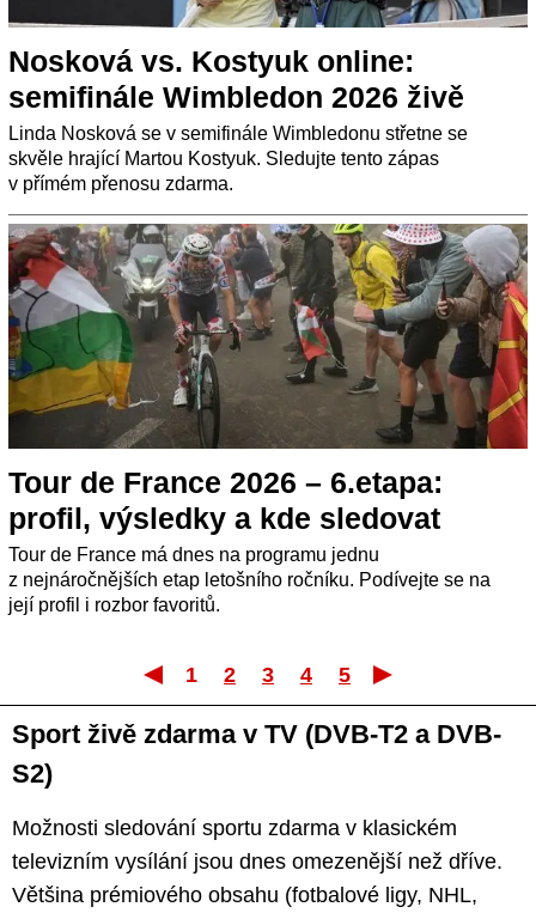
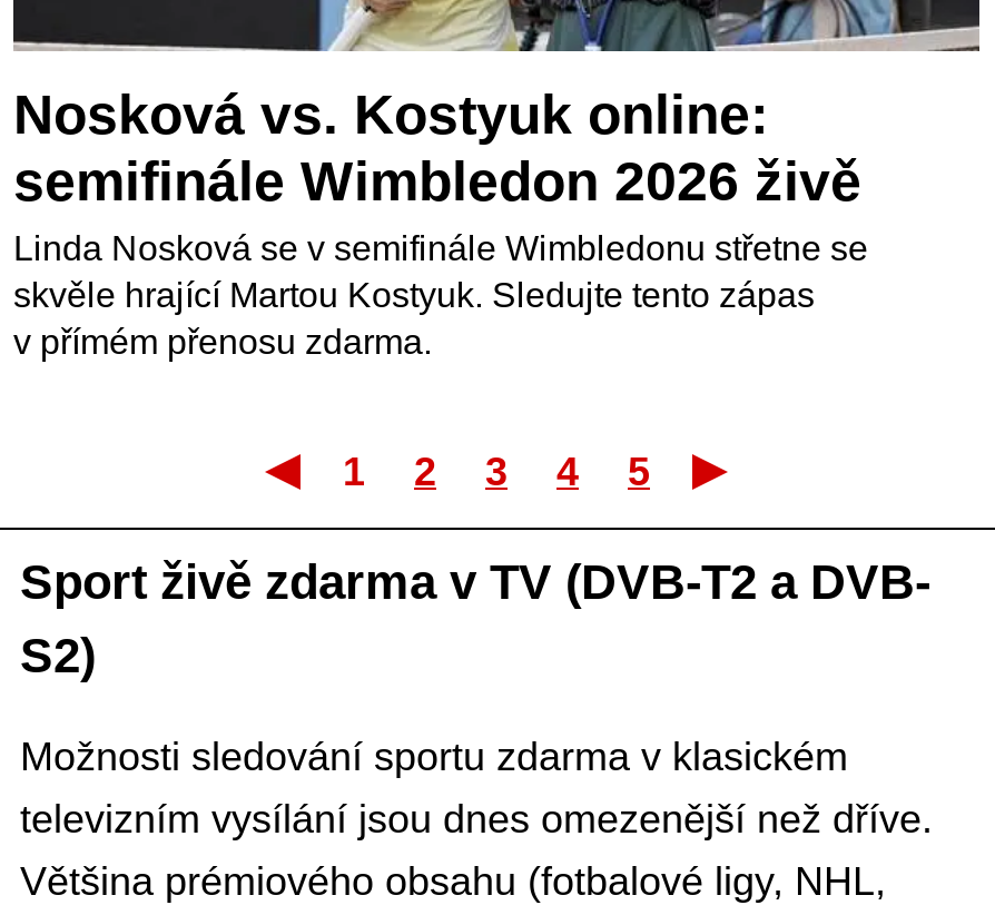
- [image]
- Tour de France 2026 – 6.etapa:
- profil, výsledky a kde sledovat
- Tour de France má dnes na programu jednu
- z nejnáročnějších etap letošního ročníku. Podívejte se na
- její profil i rozbor favoritů.
